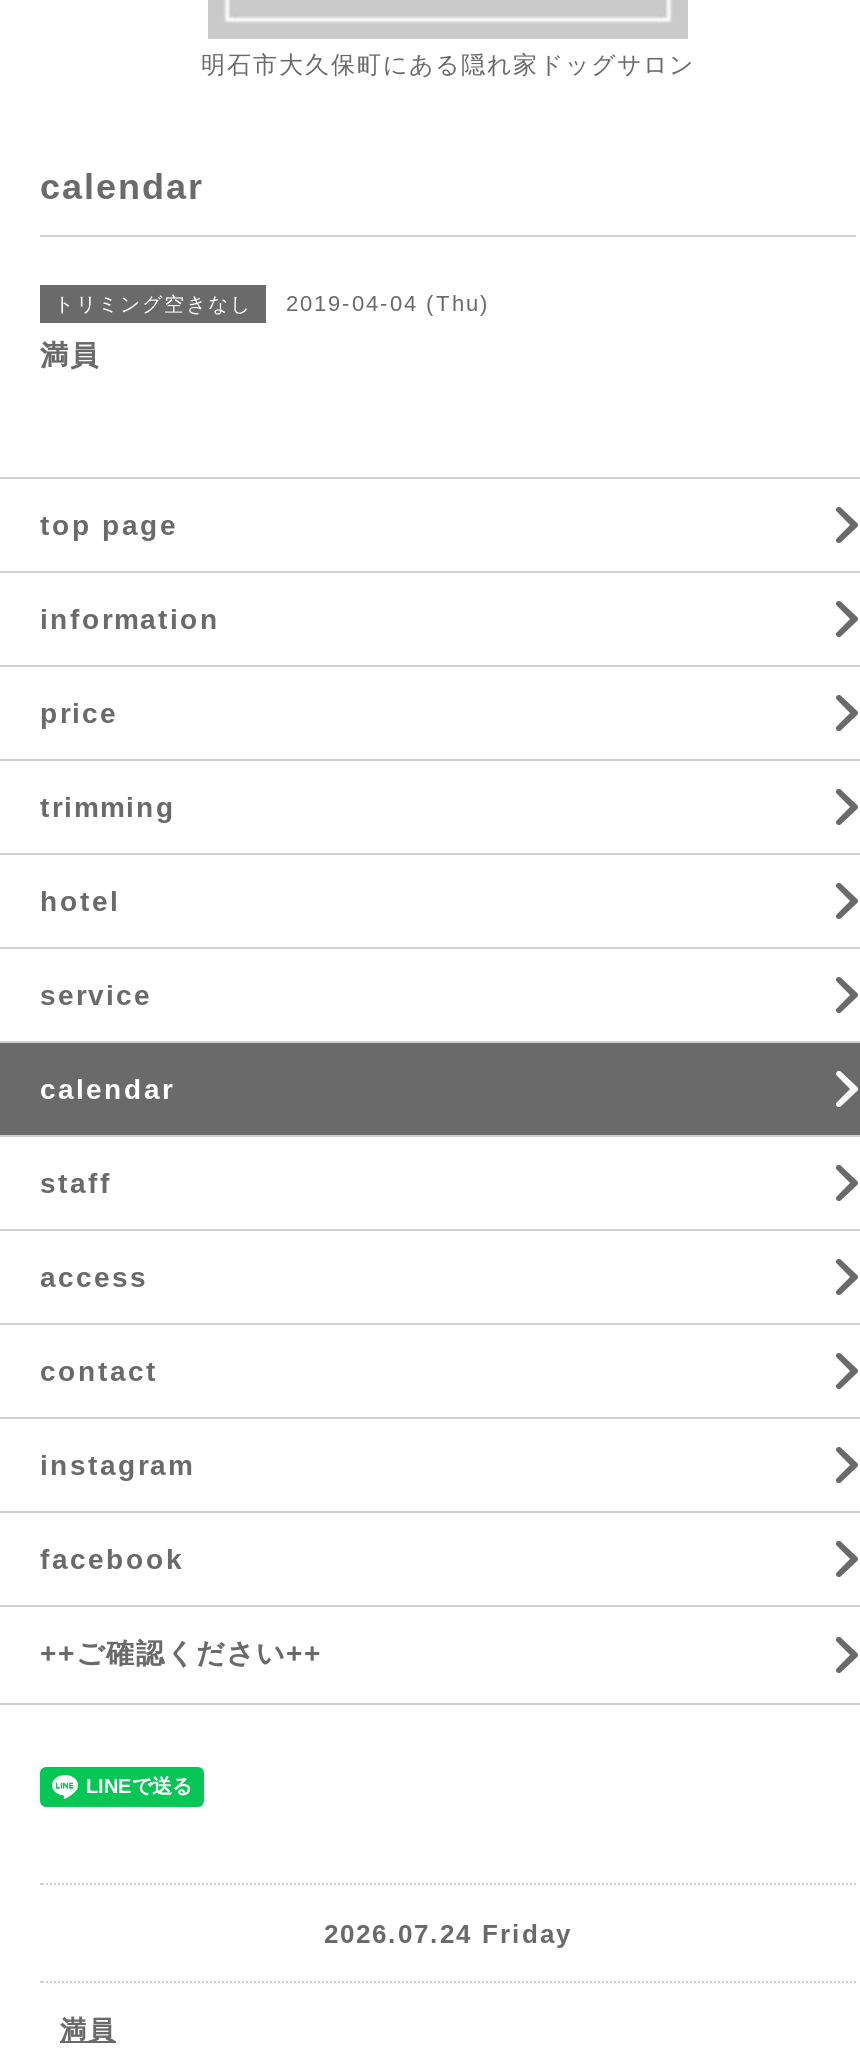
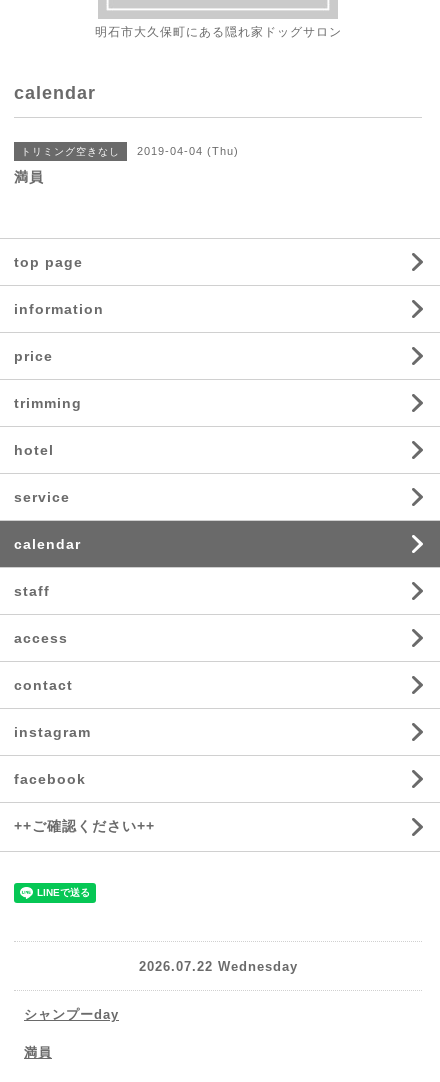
- 2026.07.24 Friday
+ 2026.07.22 Wednesday
+ シャンプーday
